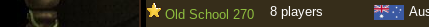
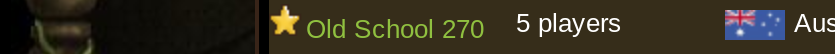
- Old School 270 8 players
+ Old School 270 5 players
